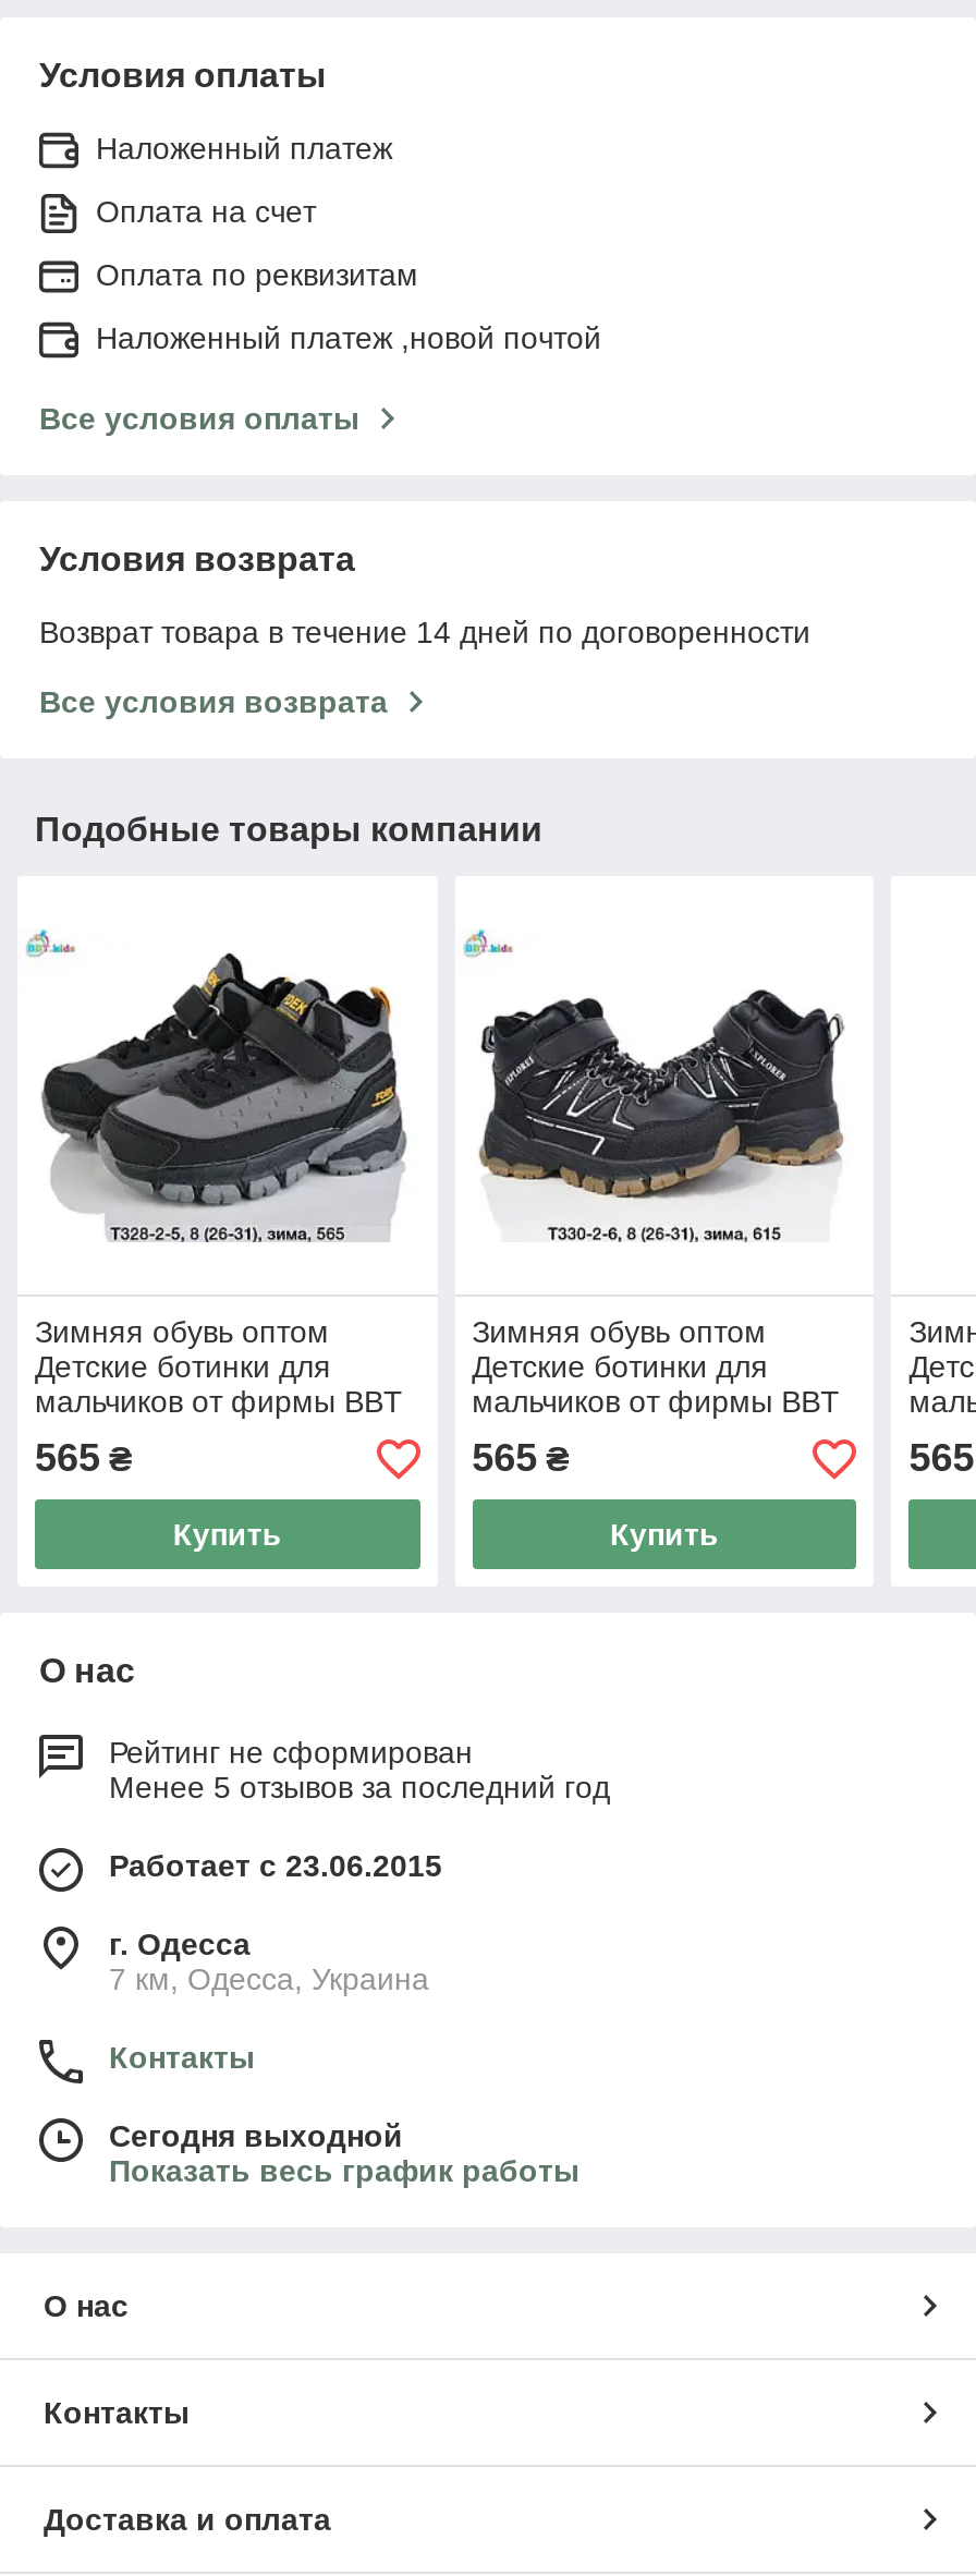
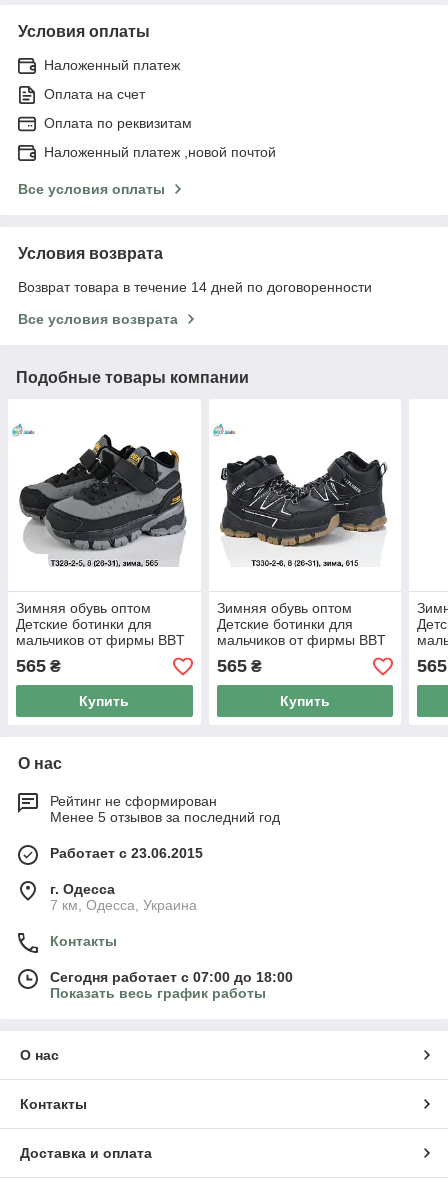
- Сегодня выходной
+ Сегодня работает с 07:00 до 18:00
